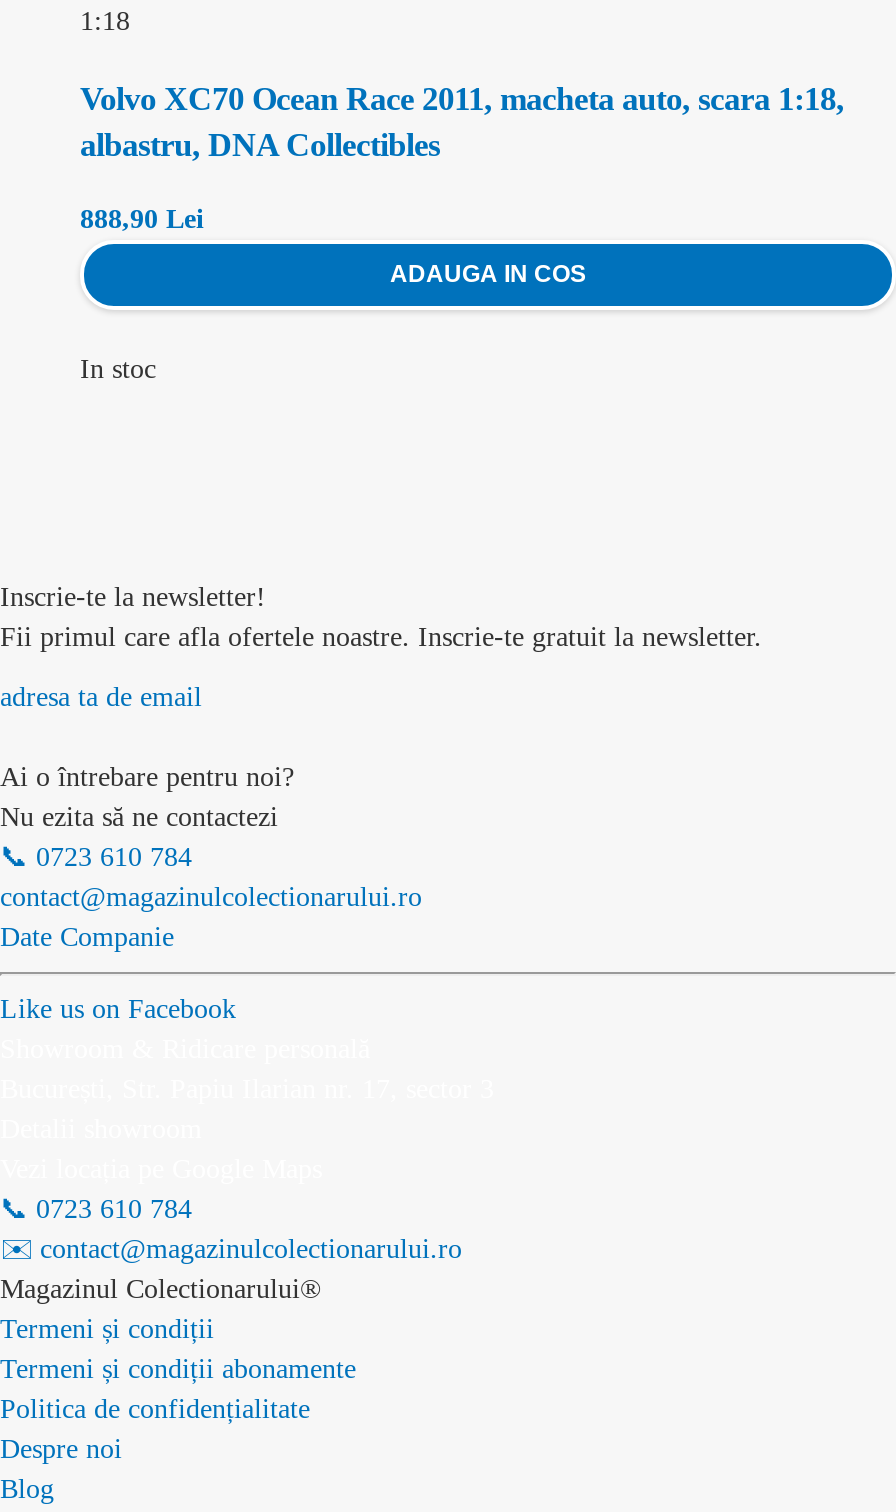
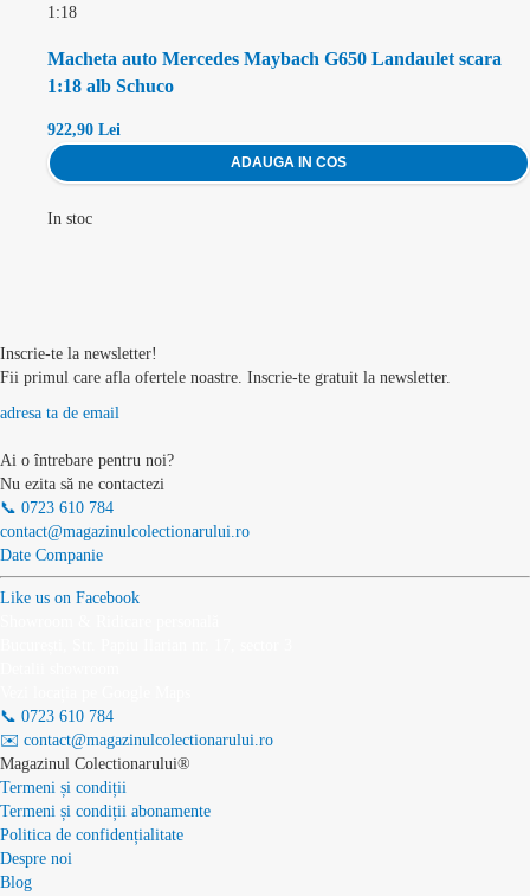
- Volvo XC70 Ocean Race 2011, macheta auto, scara 1:18,
- albastru, DNA Collectibles
+ Macheta auto Mercedes Maybach G650 Landaulet scara
+ 1:18 alb Schuco

- 888,90 Lei
+ 922,90 Lei
